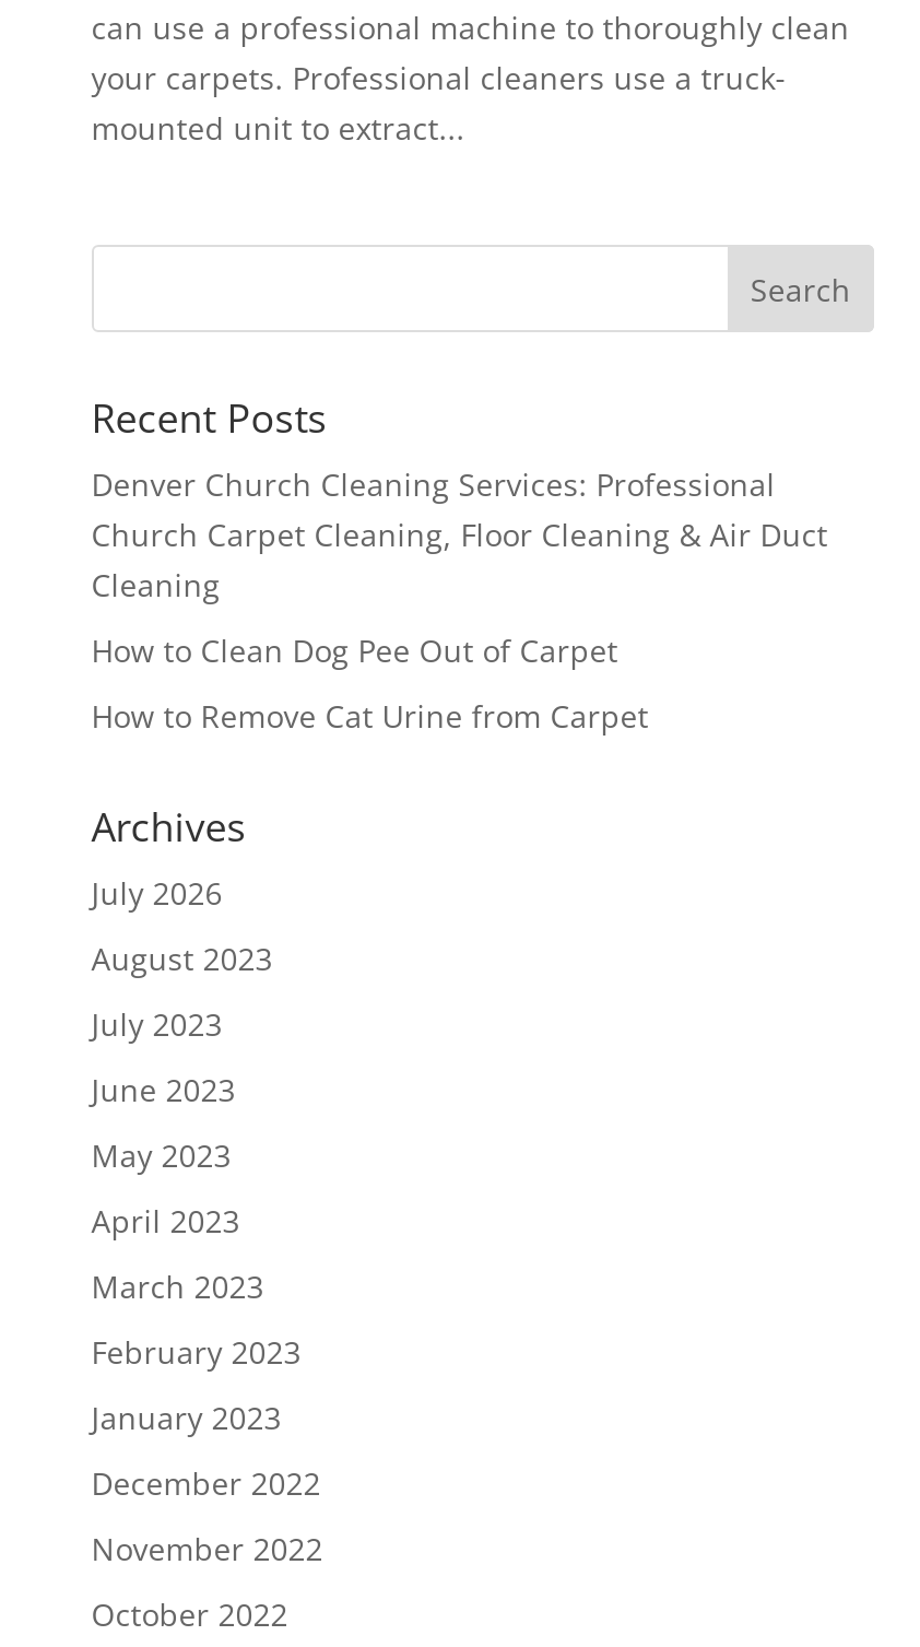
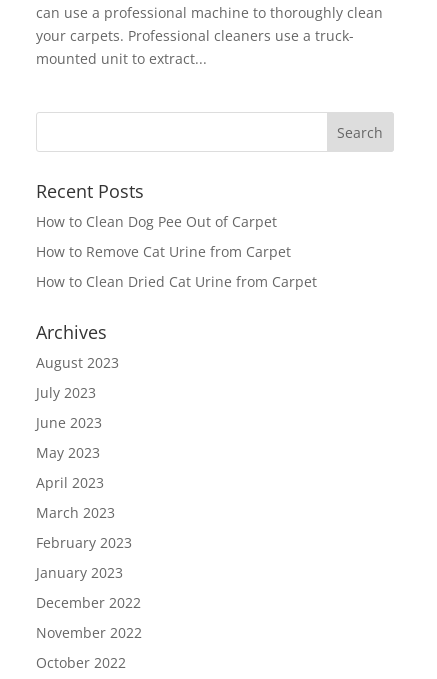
- Denver Church Cleaning Services: Professional
- Church Carpet Cleaning, Floor Cleaning & Air Duct
- Cleaning

+ How to Clean Dried Cat Urine from Carpet

- July 2026
